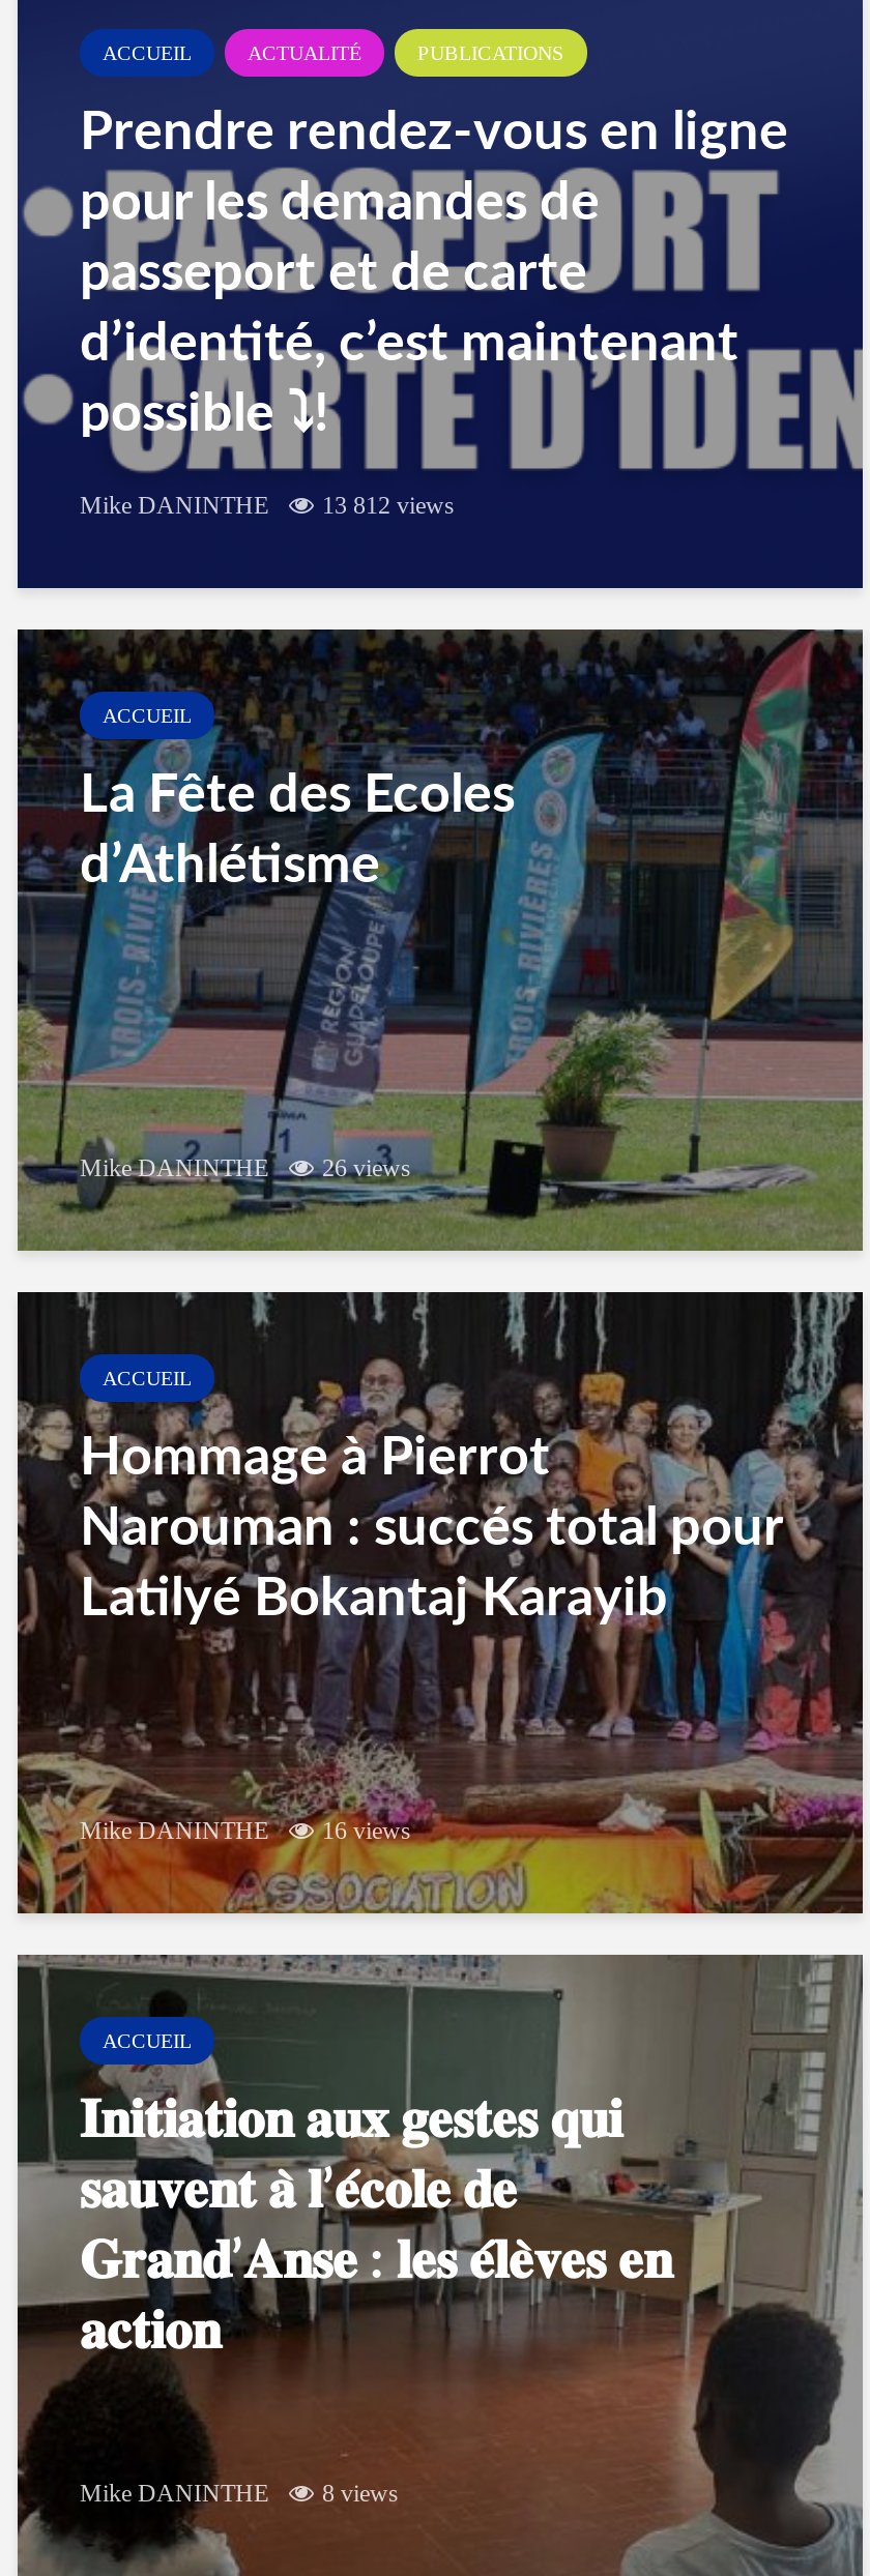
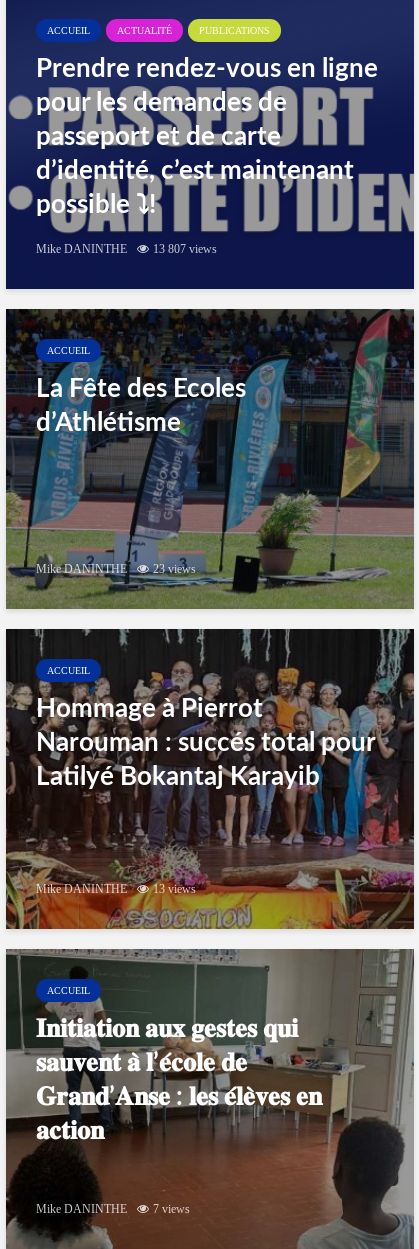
- Mike DANINTHE 13 812 views
+ Mike DANINTHE 13 807 views

- Mike DANINTHE 26 views
+ Mike DANINTHE 23 views

- Mike DANINTHE 16 views
+ Mike DANINTHE 13 views

- Mike DANINTHE 8 views
+ Mike DANINTHE 7 views
